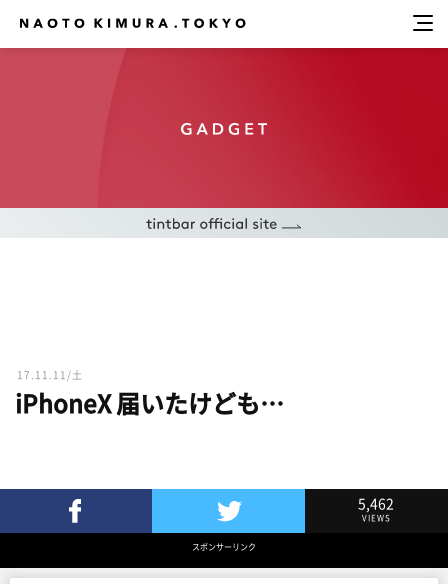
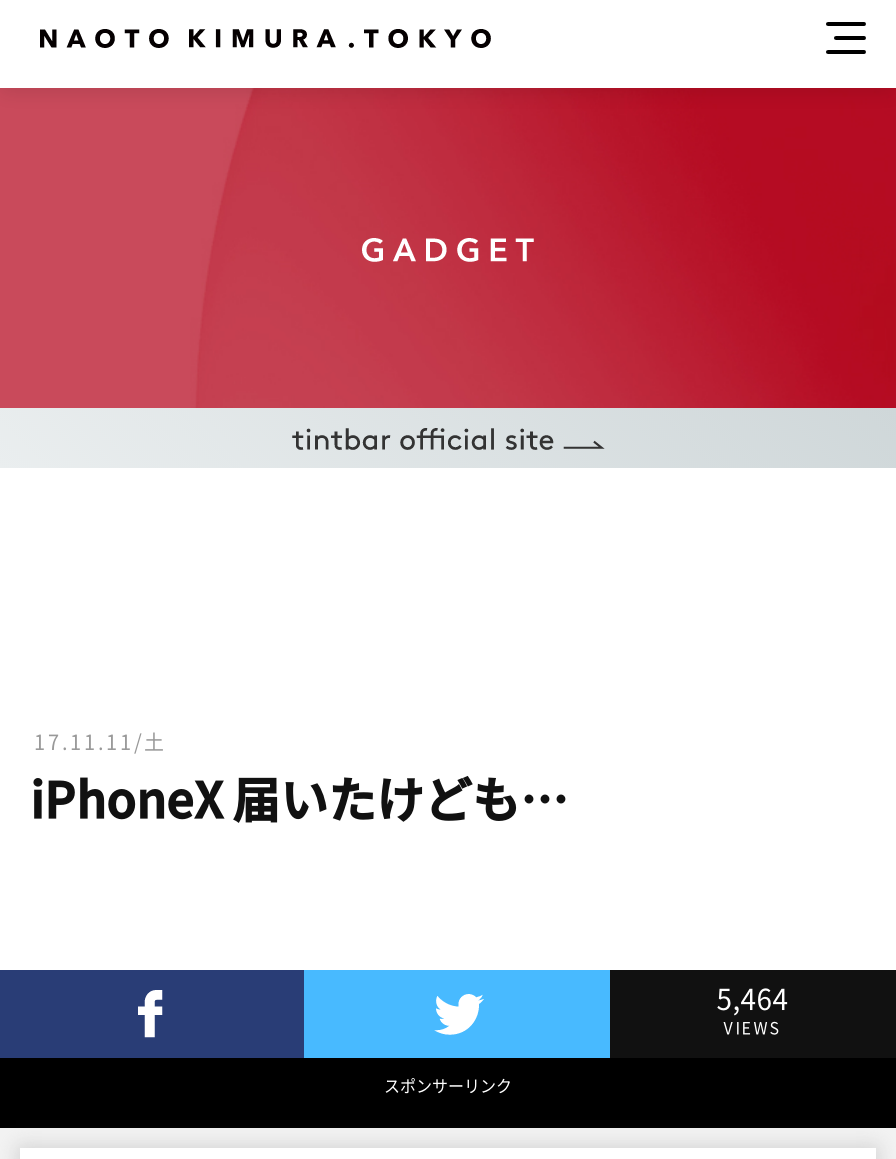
- 5,462
+ 5,464
